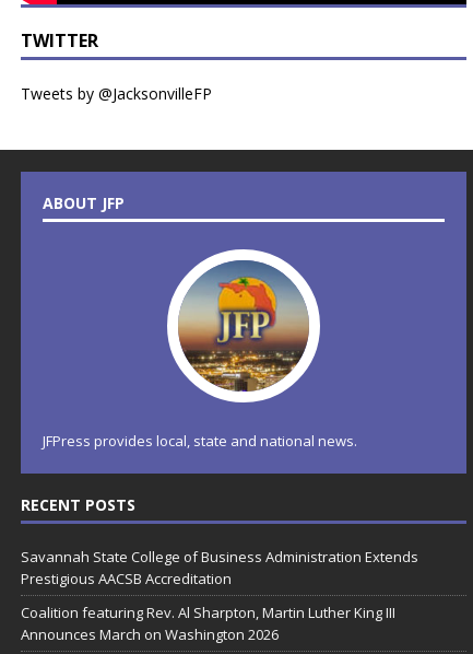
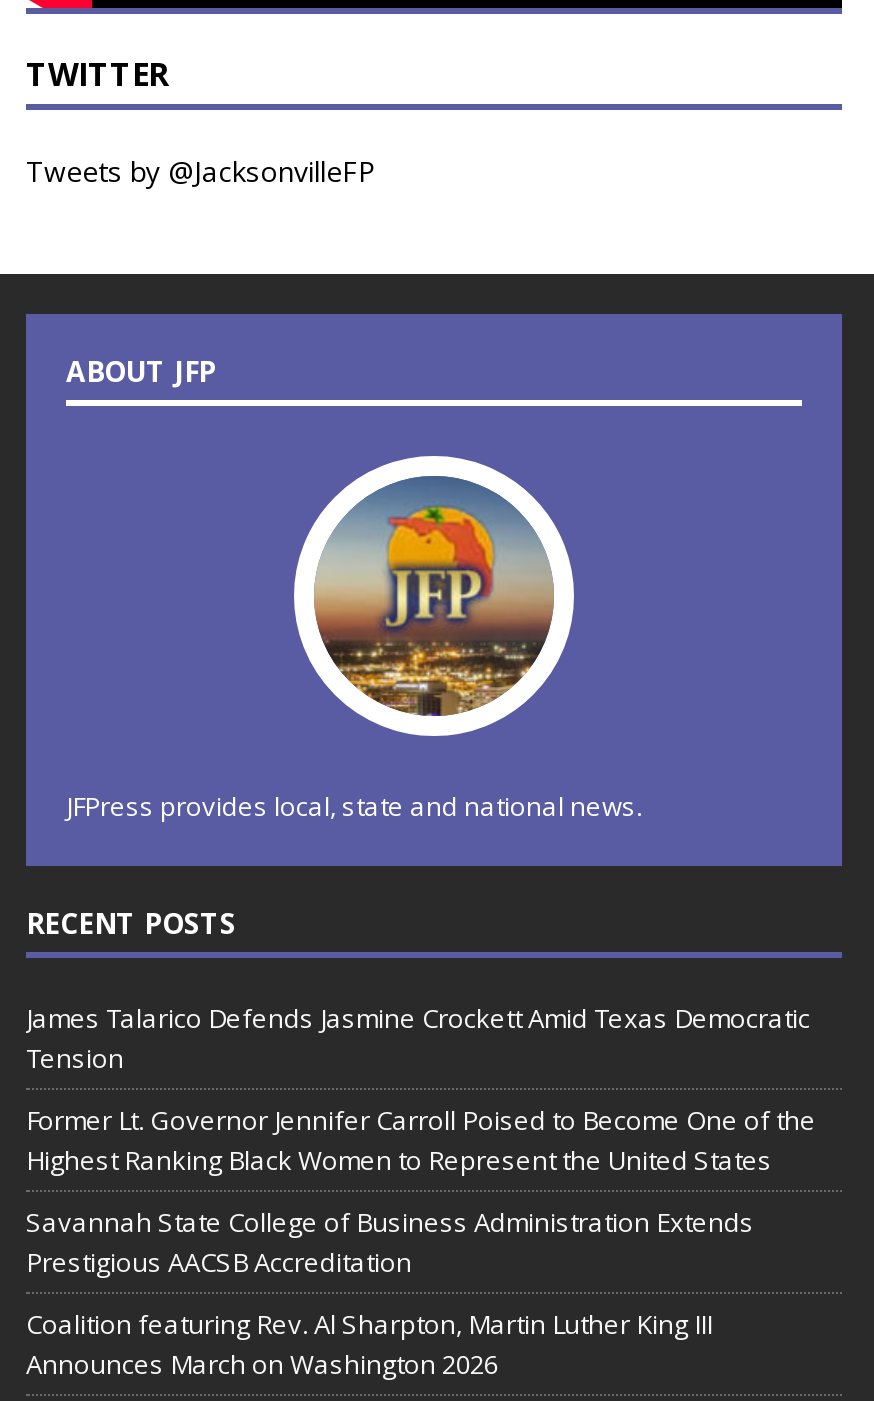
+ James Talarico Defends Jasmine Crockett Amid Texas Democratic
+ Tension
+ Former Lt. Governor Jennifer Carroll Poised to Become One of the
+ Highest Ranking Black Women to Represent the United States
